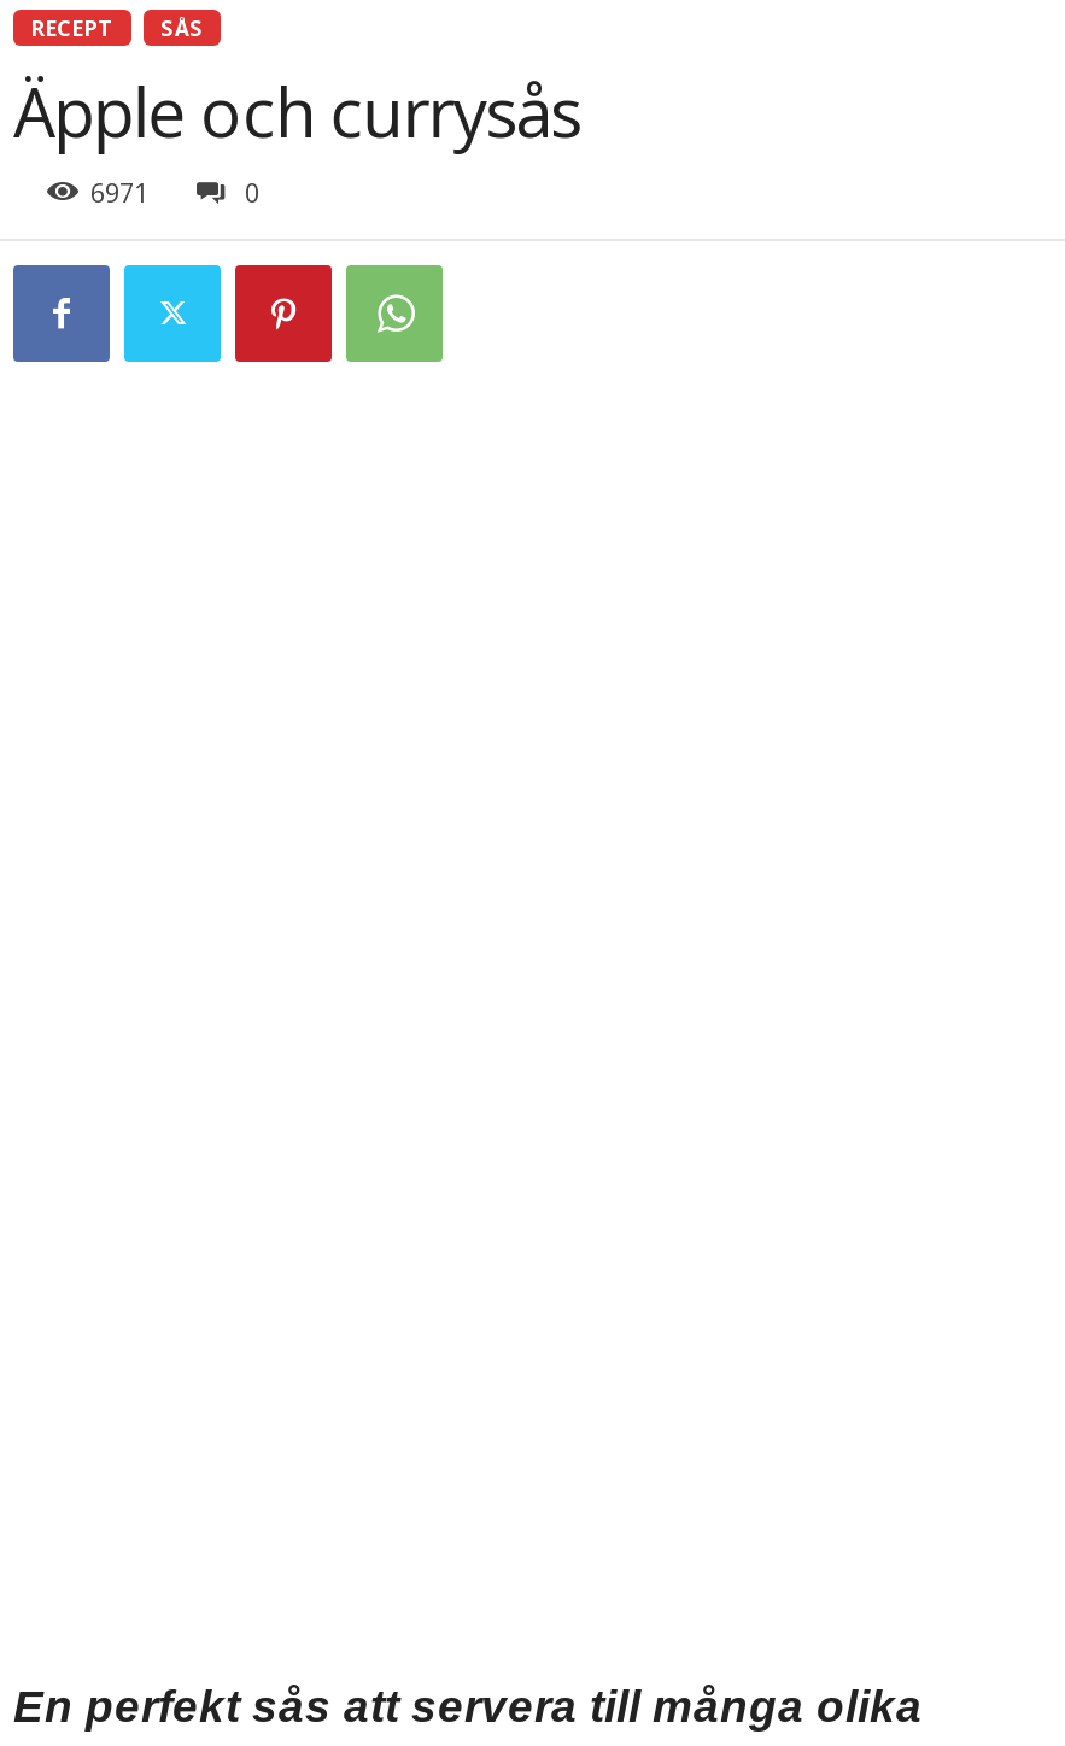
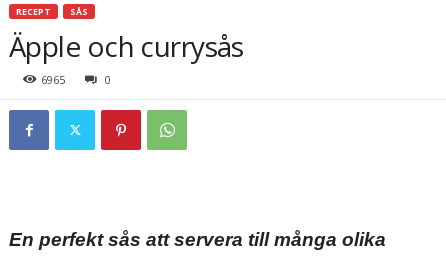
- 6971
+ 6965
